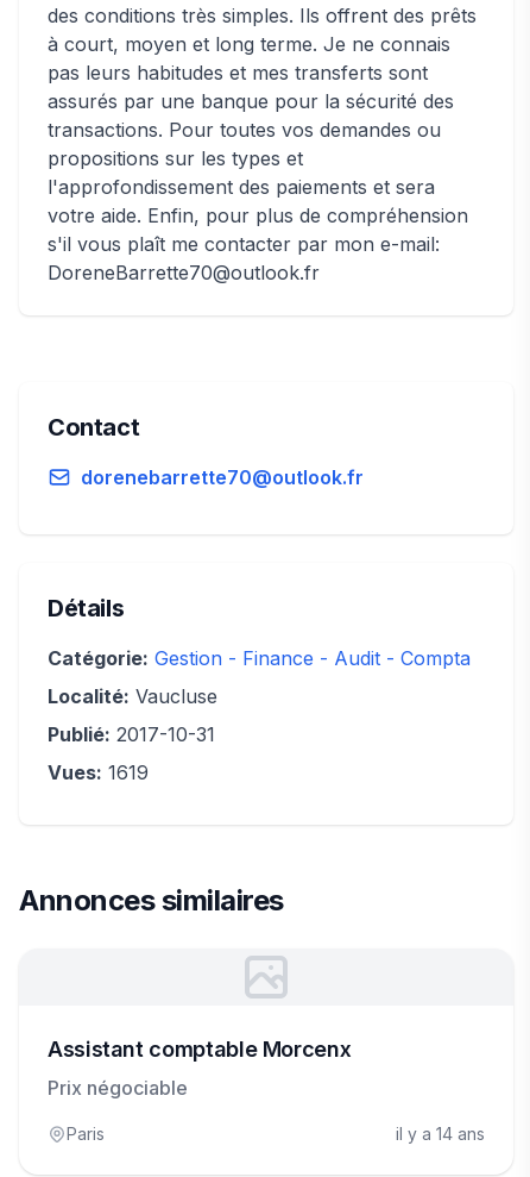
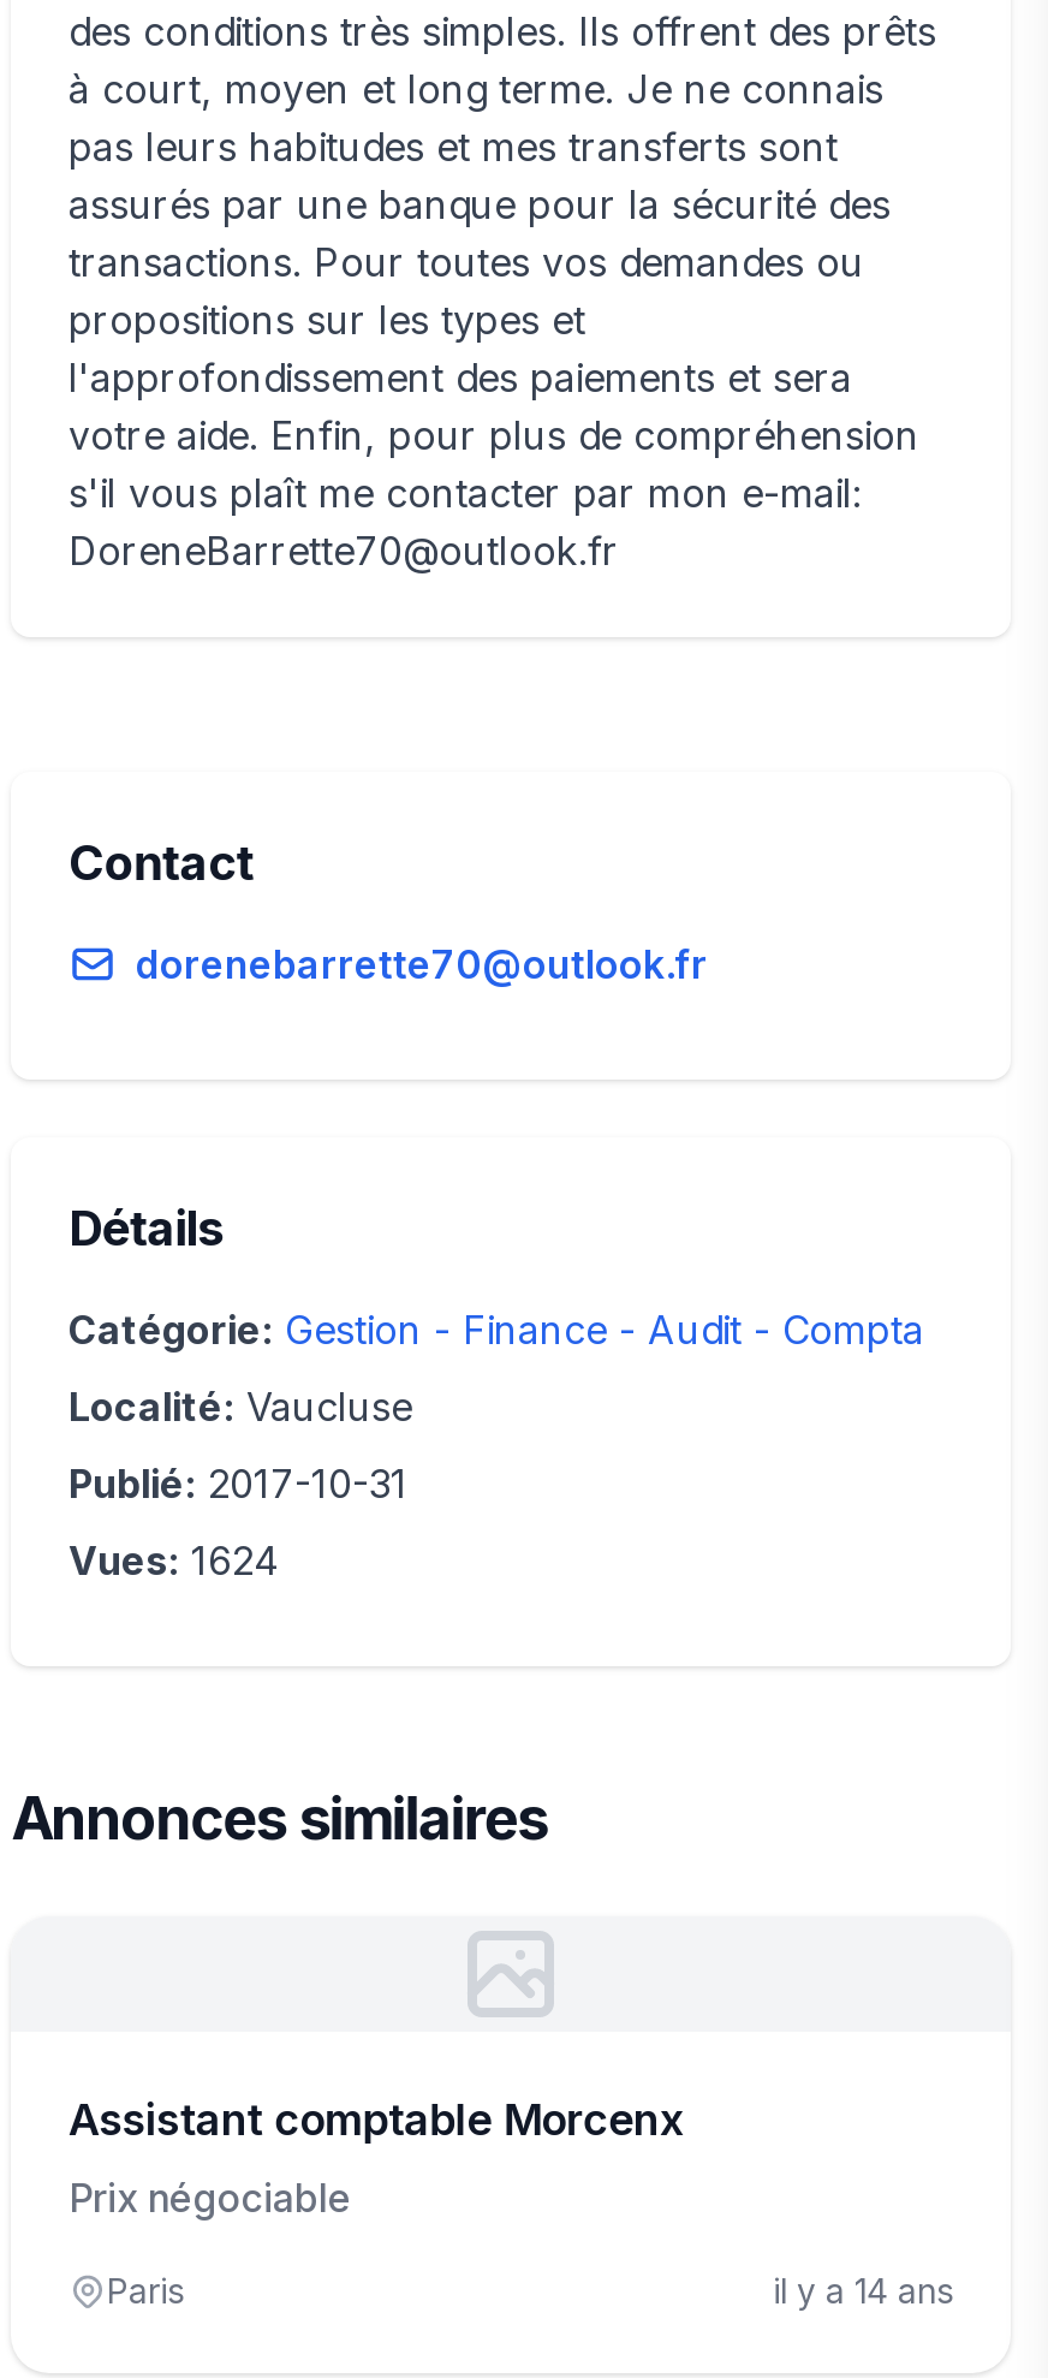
- Vues: 1619
+ Vues: 1624
